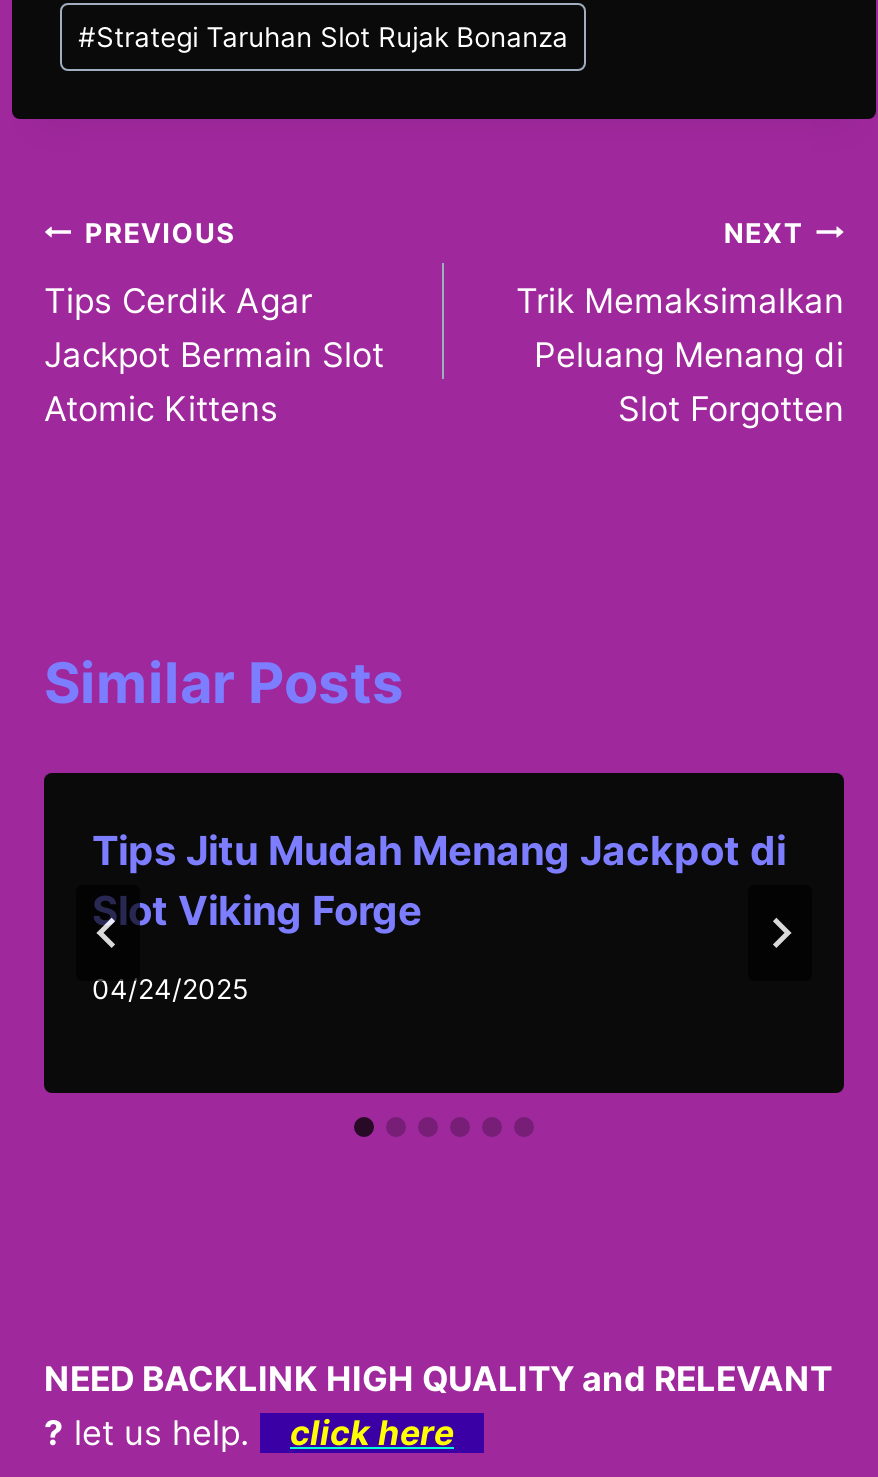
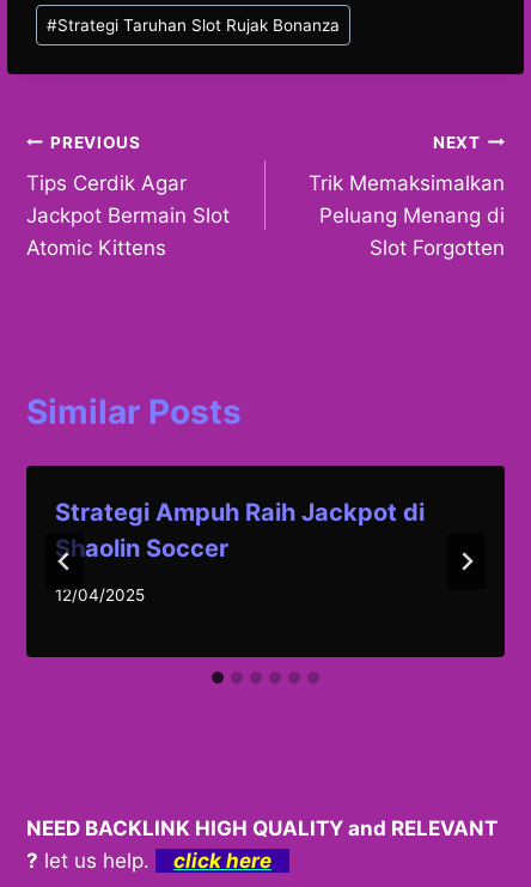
- Tips Jitu Mudah Menang Jackpot di
- Slot Viking Forge
+ Strategi Ampuh Raih Jackpot di
+ Shaolin Soccer

- 04/24/2025
+ 12/04/2025
